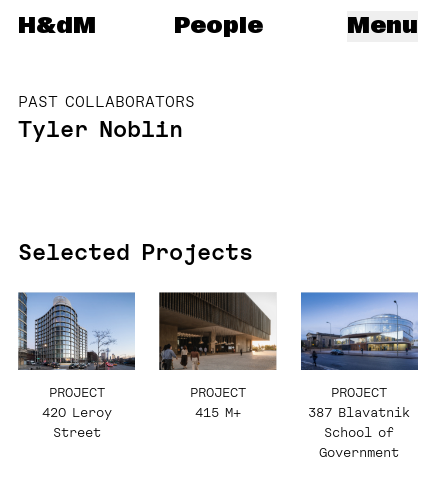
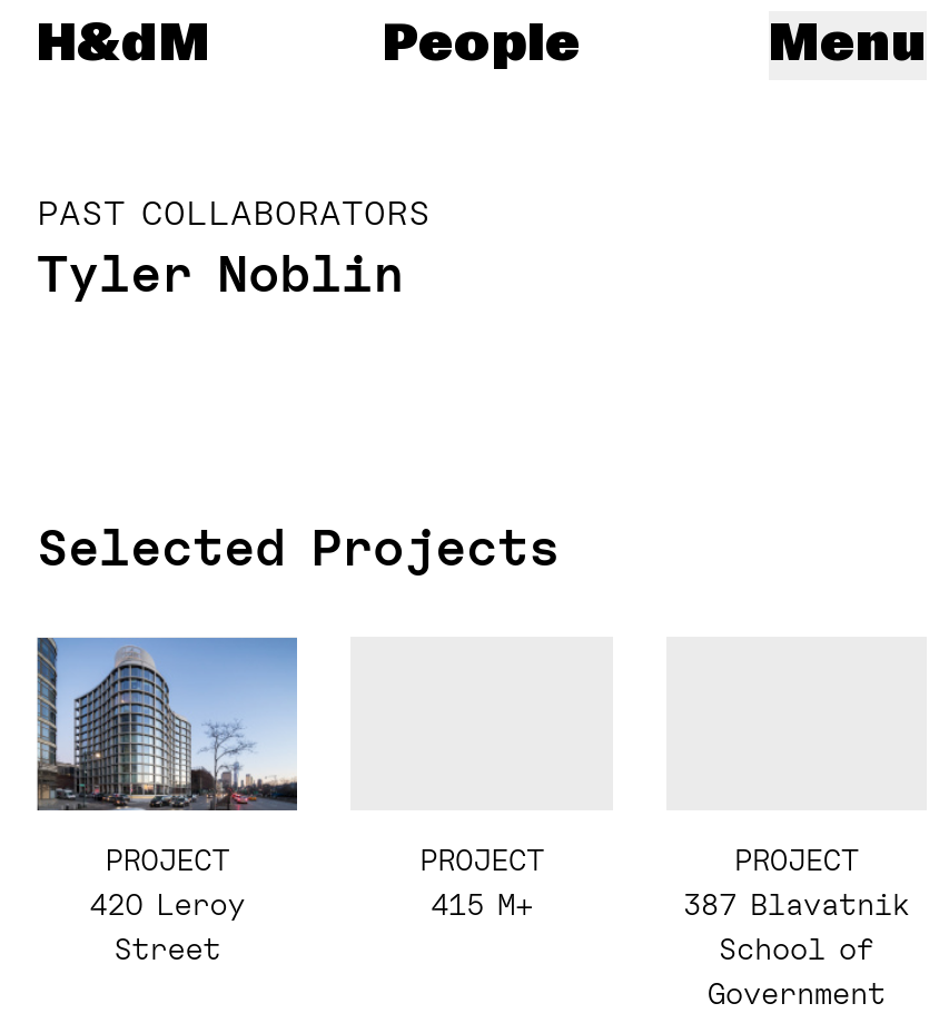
- [image]

- [image]
